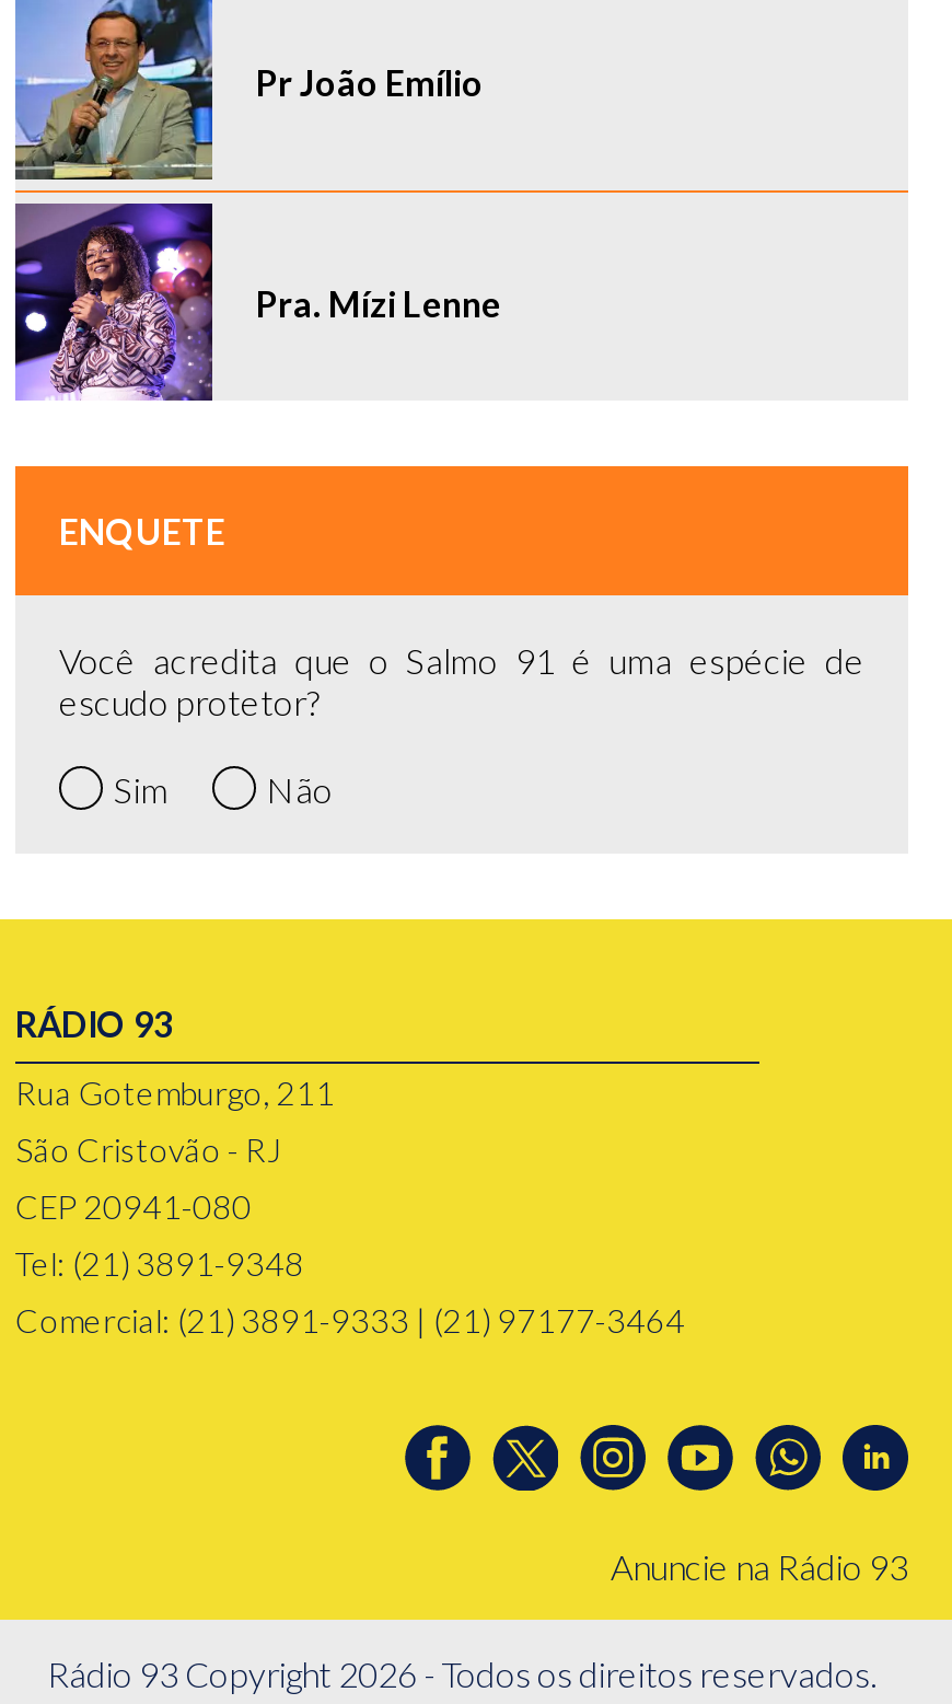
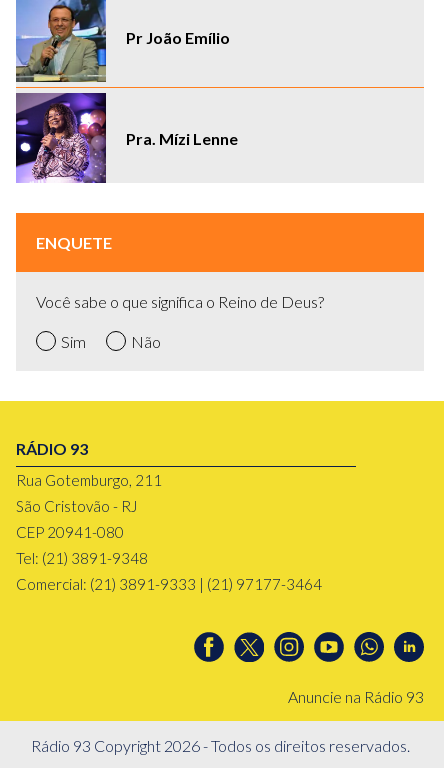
- Você acredita que o Salmo 91 é uma espécie de
- escudo protetor?
+ Você sabe o que significa o Reino de Deus?
